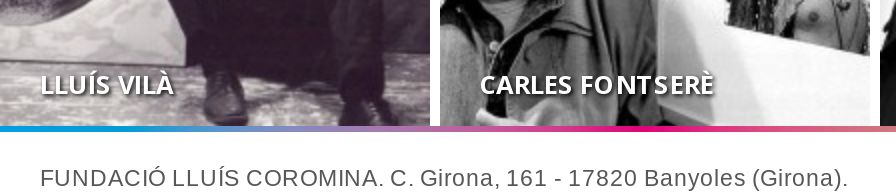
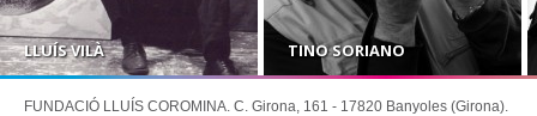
- CARLES FONTSERÈ
+ TINO SORIANO
